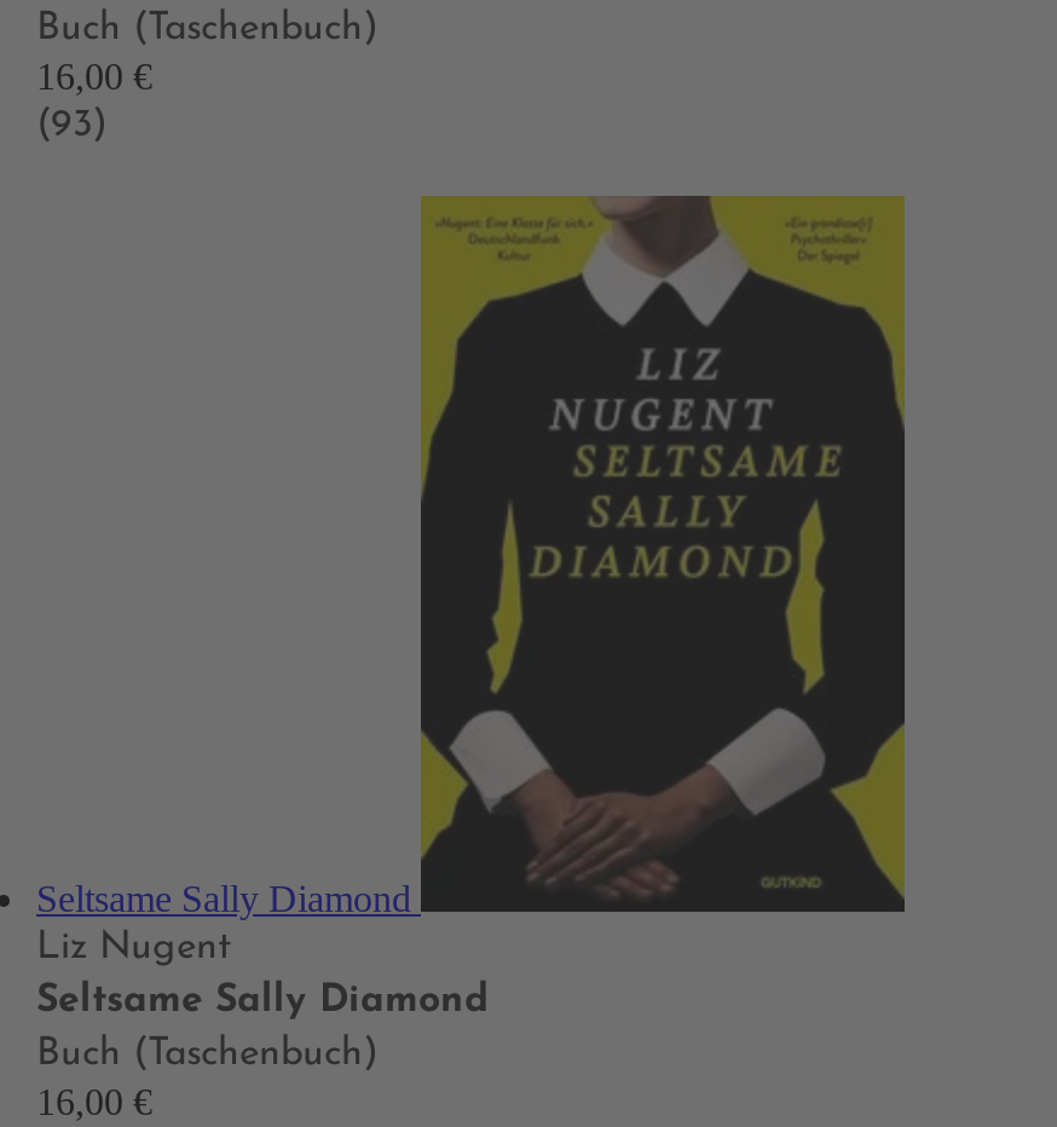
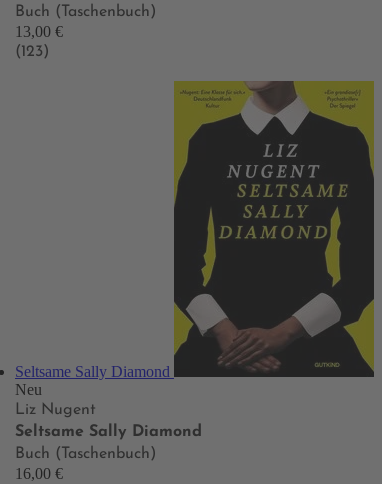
- 16,00 €
+ 13,00 €

- (93)
+ (123)

+ Neu
